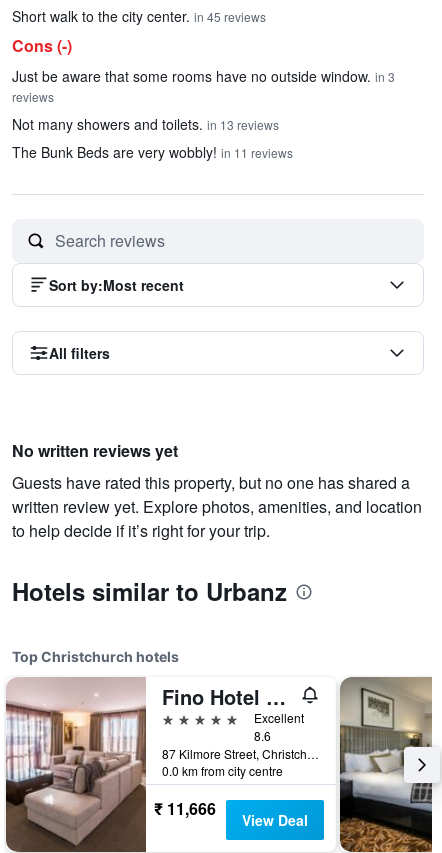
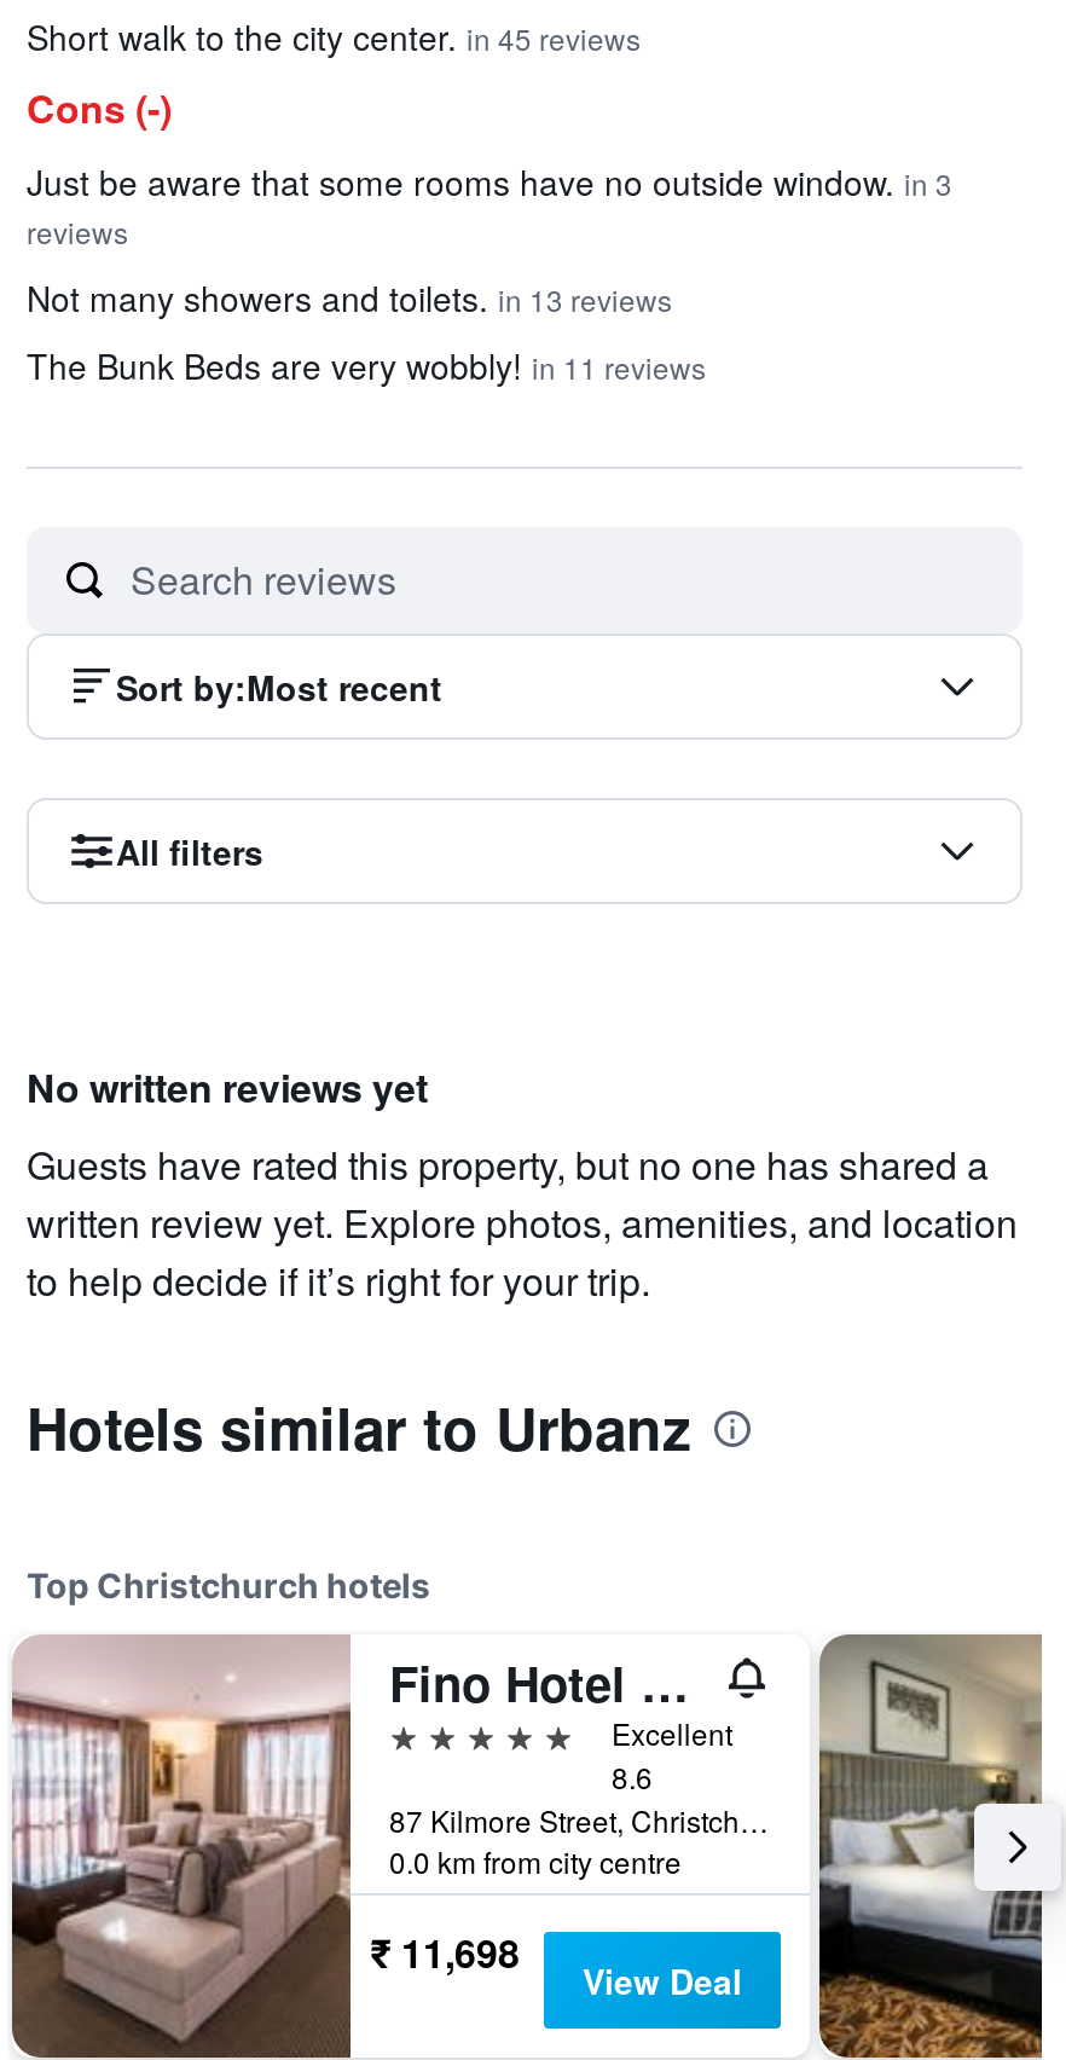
- ₹ 11,666 View Deal
+ ₹ 11,698 View Deal
